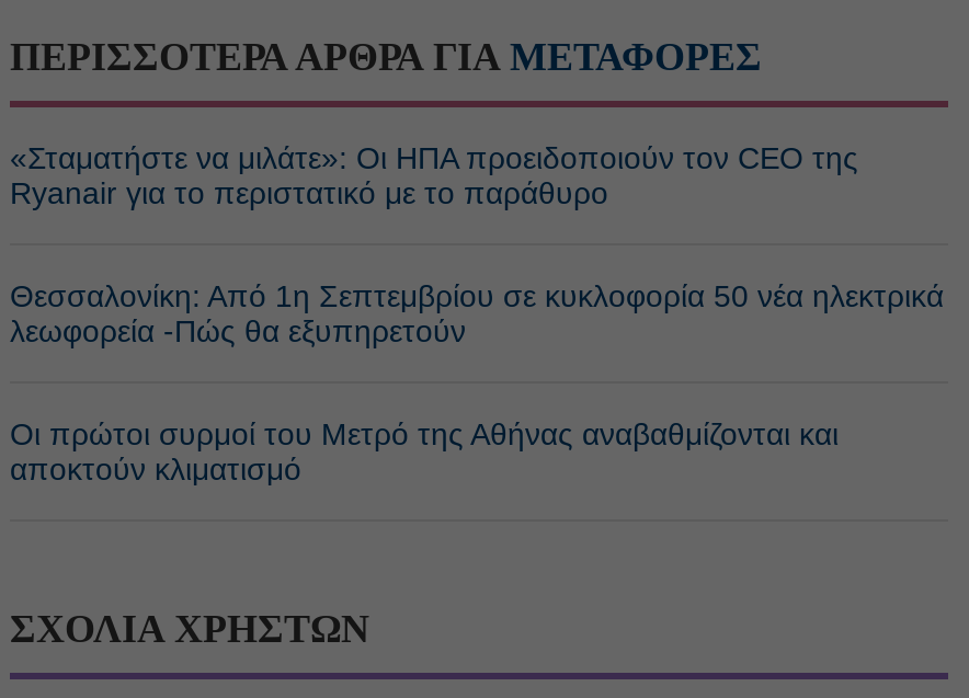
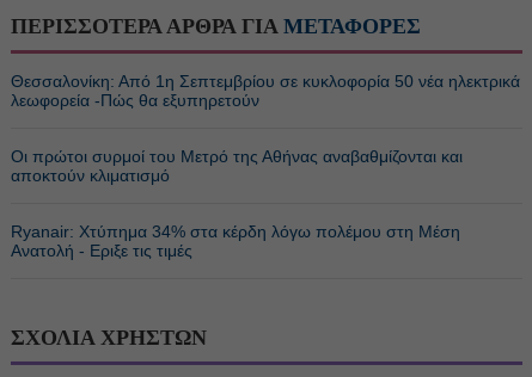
- «Σταματήστε να μιλάτε»: Οι ΗΠΑ προειδοποιούν τον CEO της
- Ryanair για το περιστατικό με το παράθυρο

moved up: Θεσσαλονίκη: Από 1η Σεπτεμβρίου σε κυκλοφορία 50 νέα ηλεκτρικά | λεωφορεία -Πώς θα εξυπηρετούν | Οι πρώτοι συρμοί του Μετρό της Αθήνας αναβαθμίζονται και | αποκτούν κλιματισμό

+ Ryanair: Χτύπημα 34% στα κέρδη λόγω πολέμου στη Μέση
+ Ανατολή - Εριξε τις τιμές
